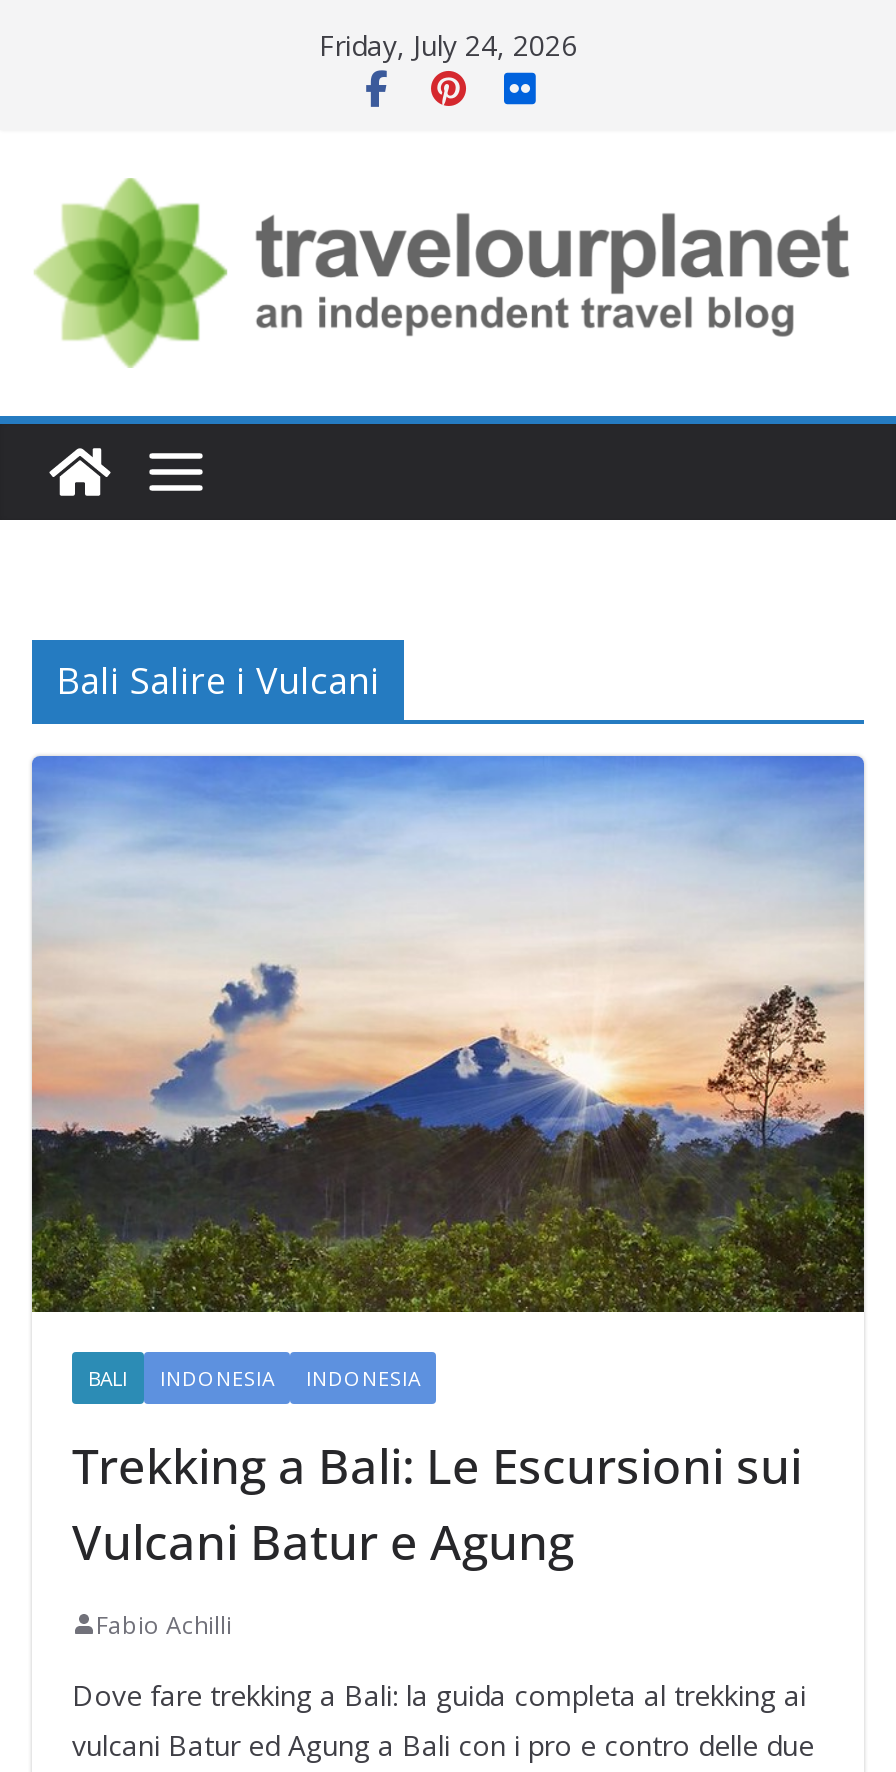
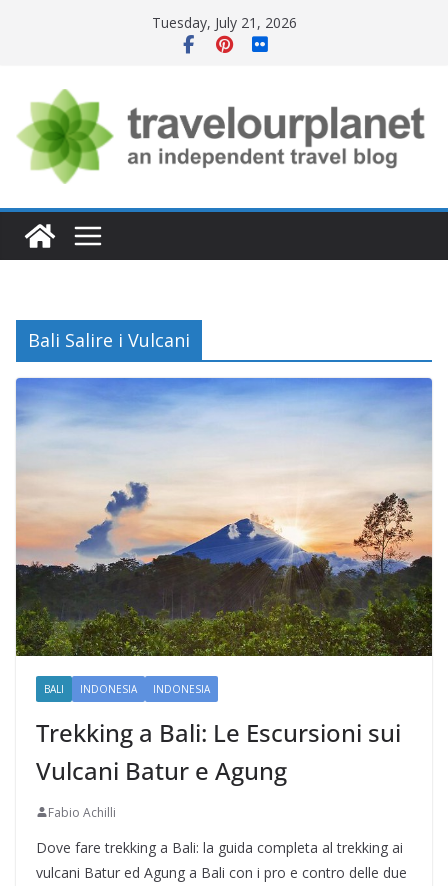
- Friday, July 24, 2026
+ Tuesday, July 21, 2026
